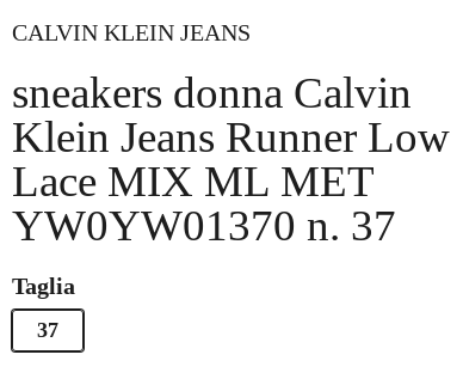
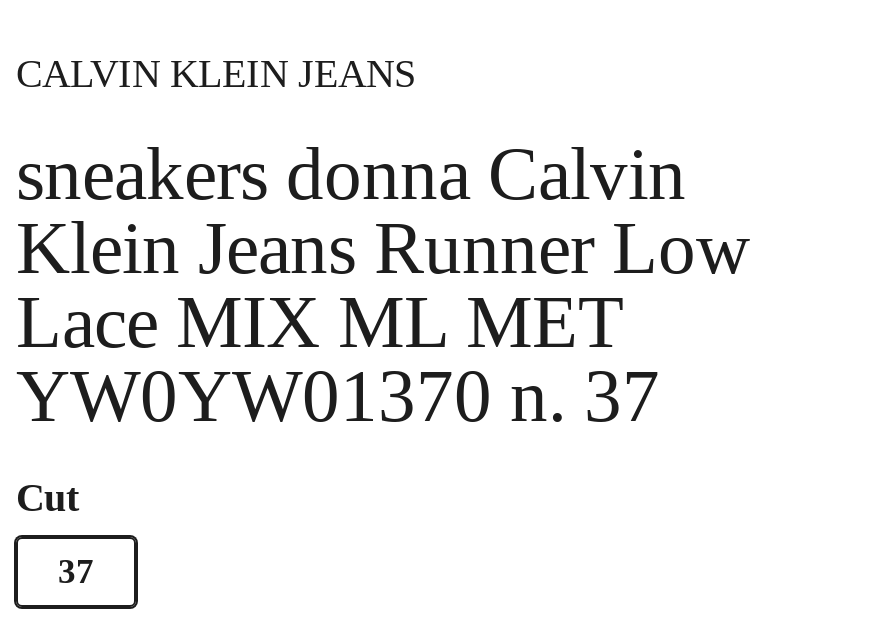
- Taglia
+ Cut
